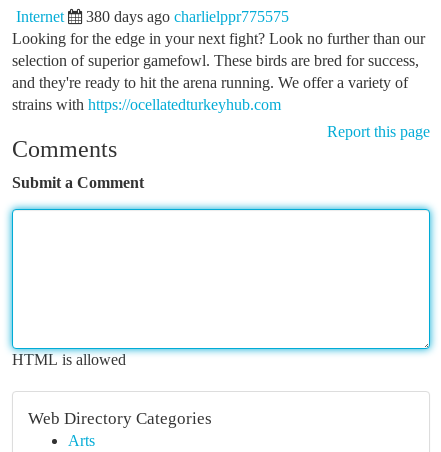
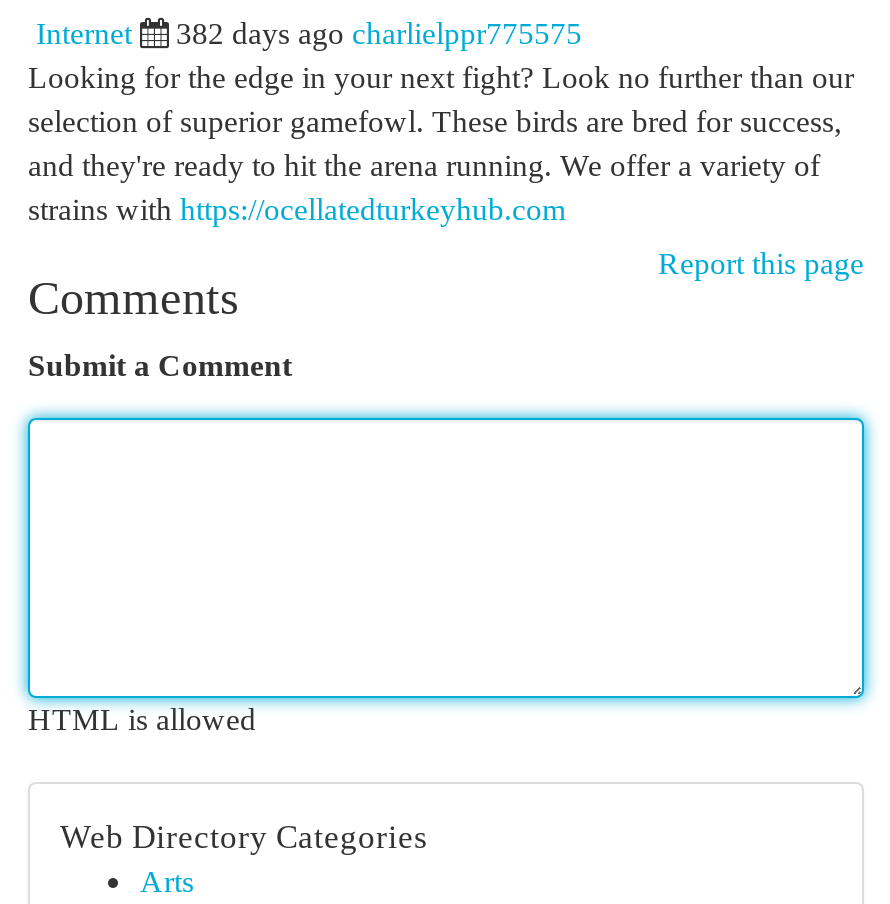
- 380 days ago charlielppr775575
+ 382 days ago charlielppr775575
